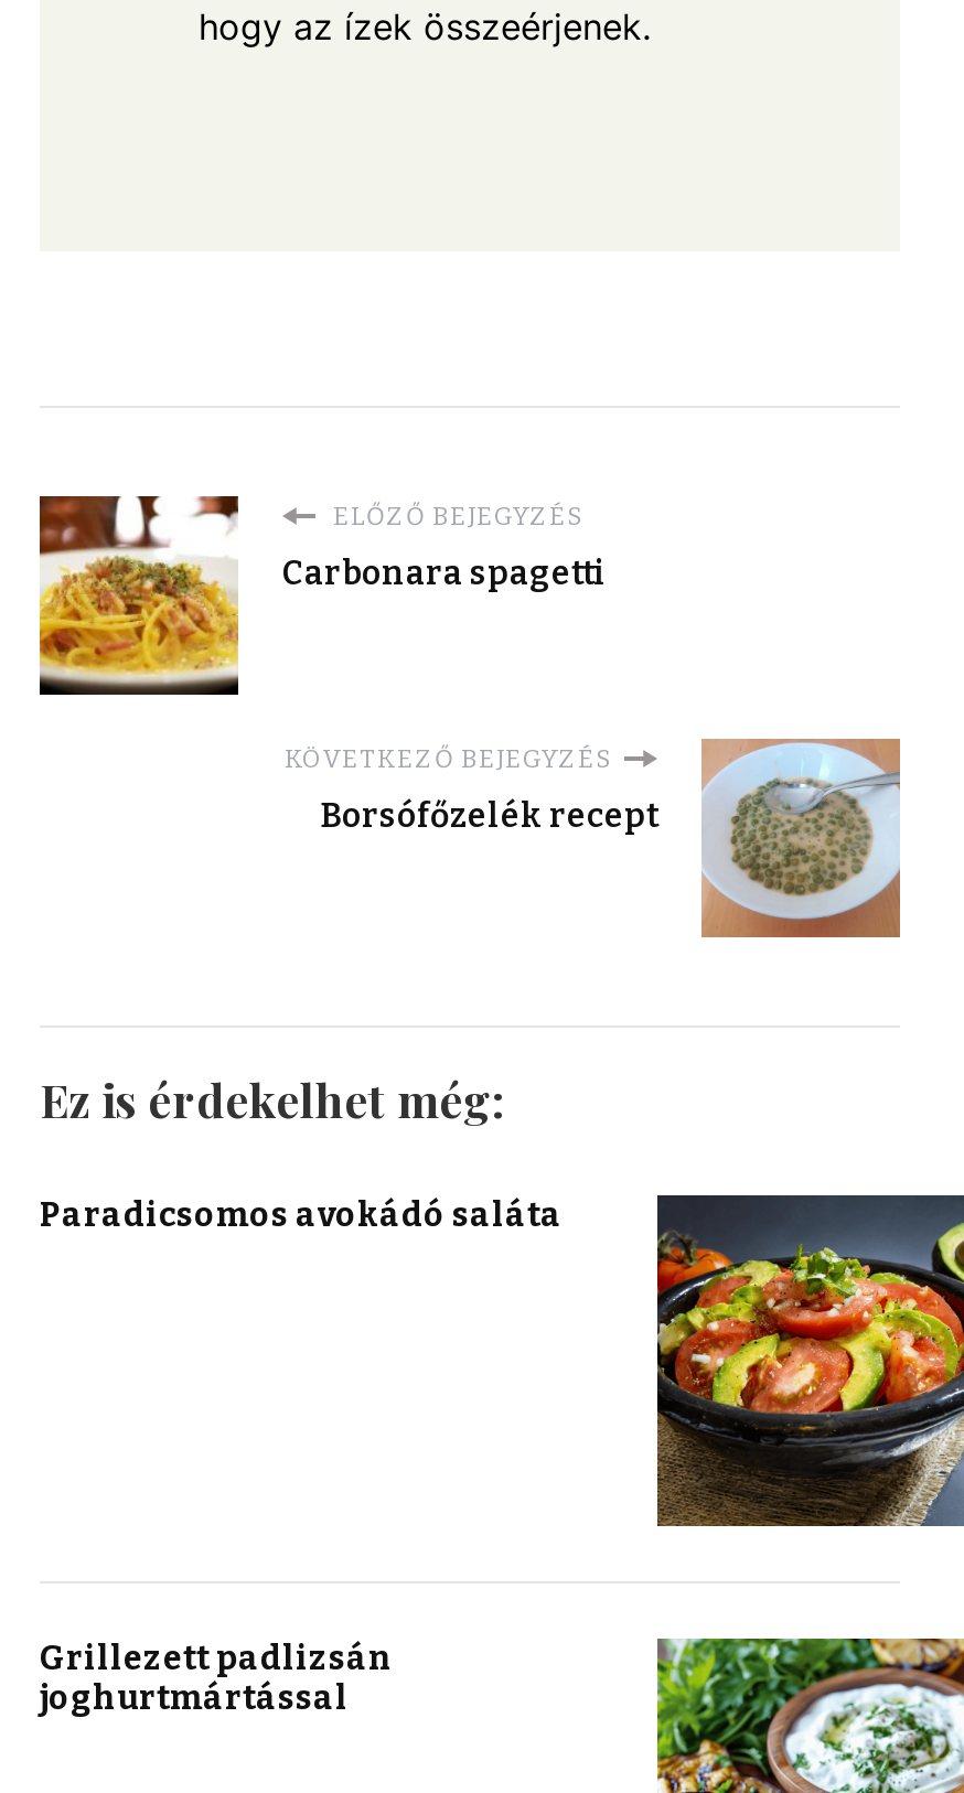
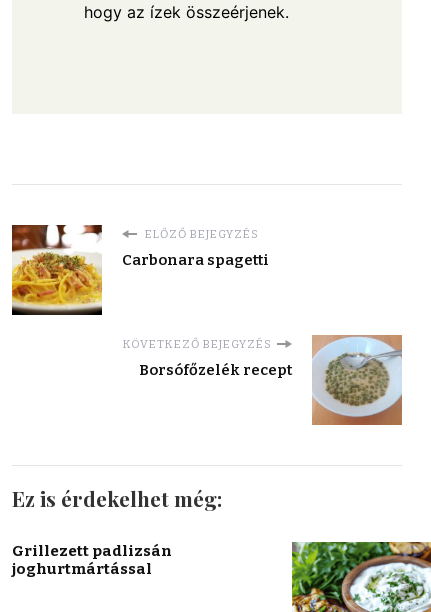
- Paradicsomos avokádó saláta

- [image]
